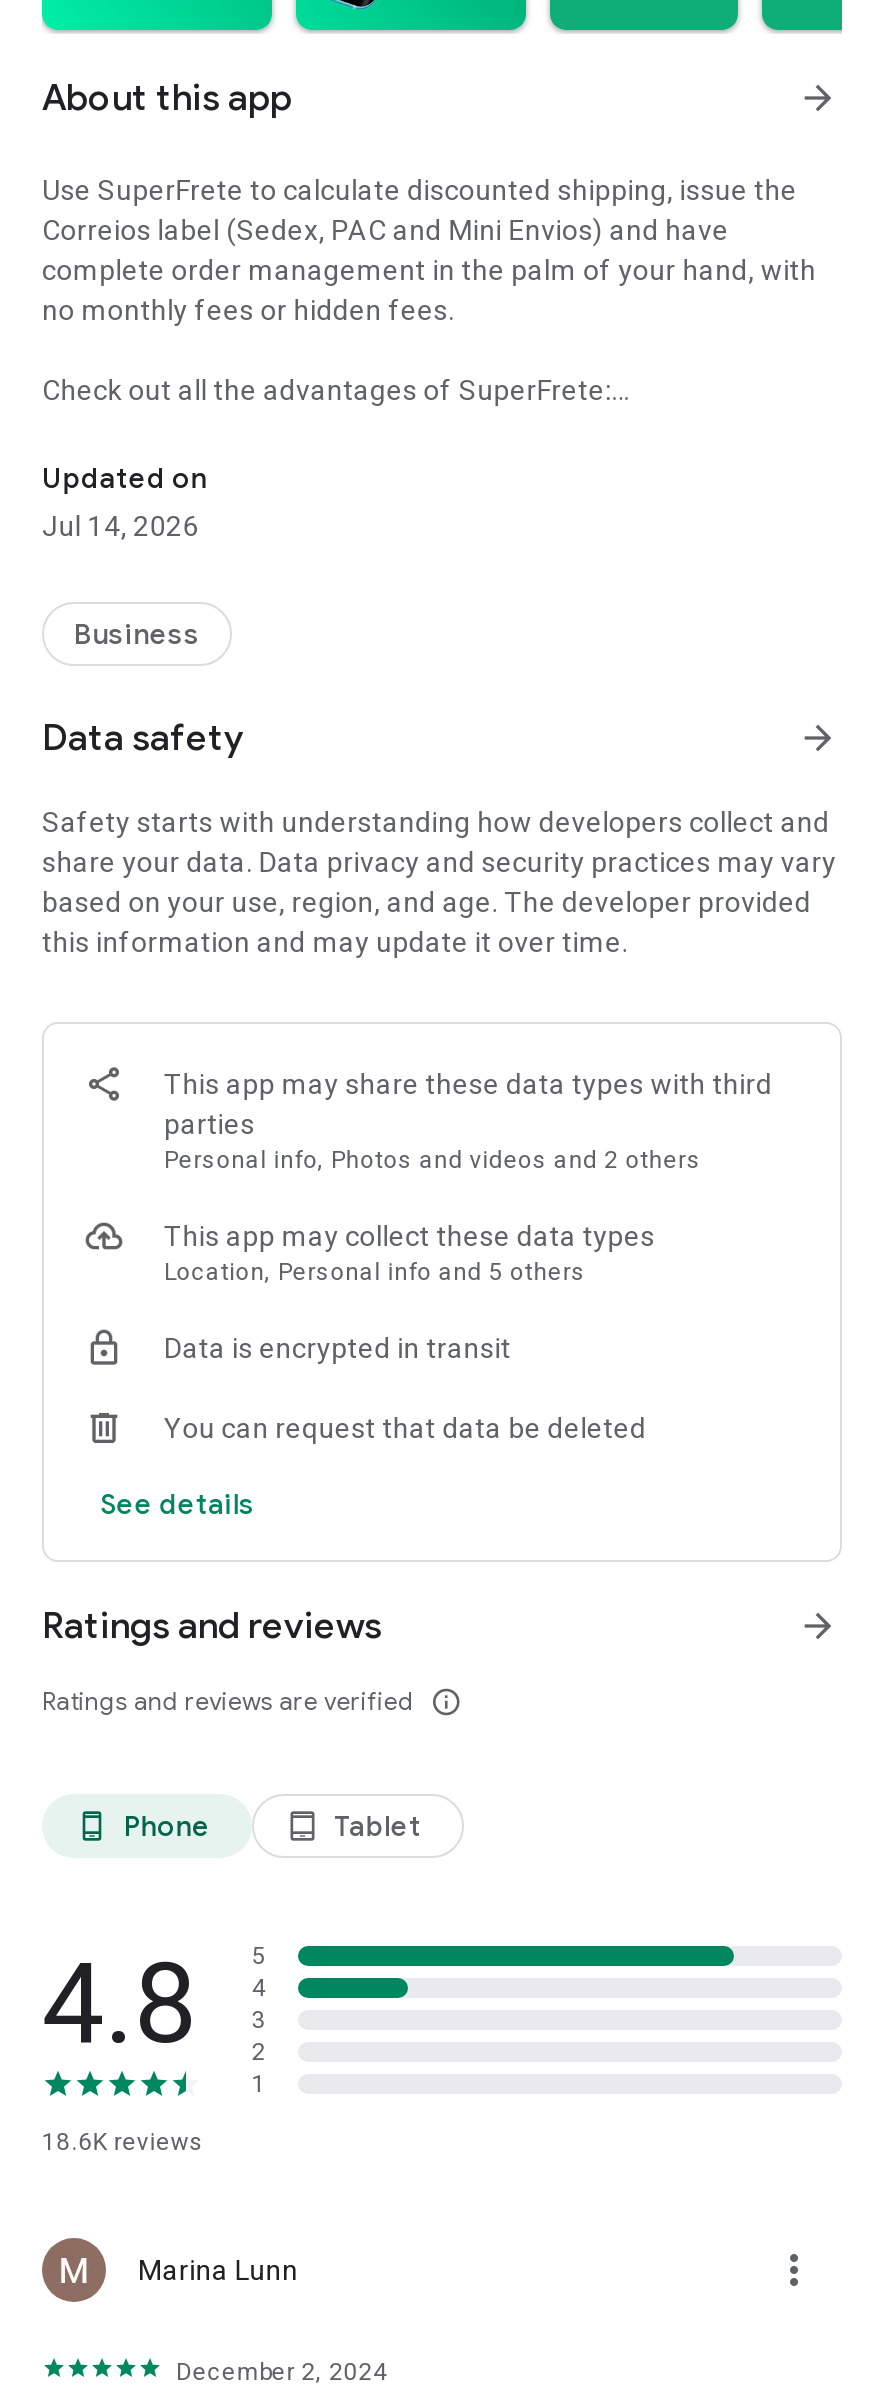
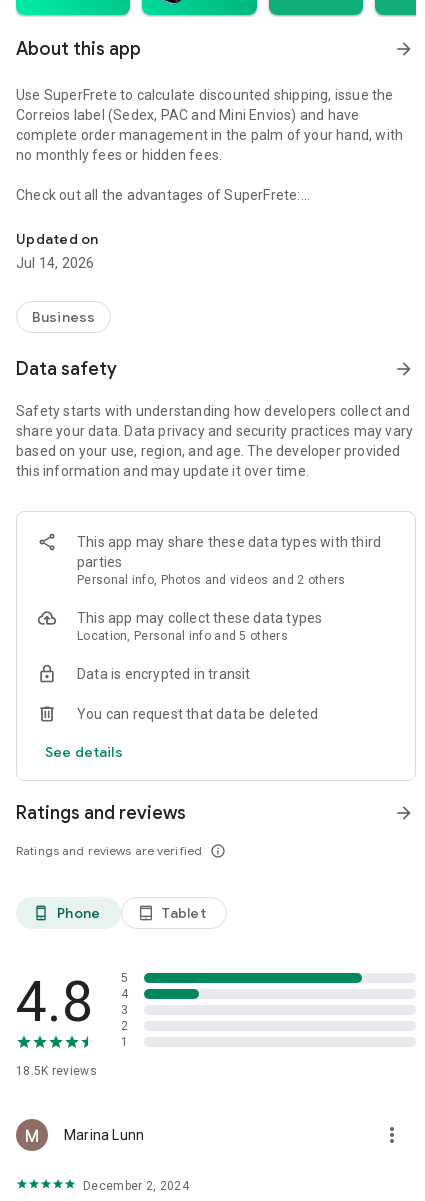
- 18.6K reviews
+ 18.5K reviews
